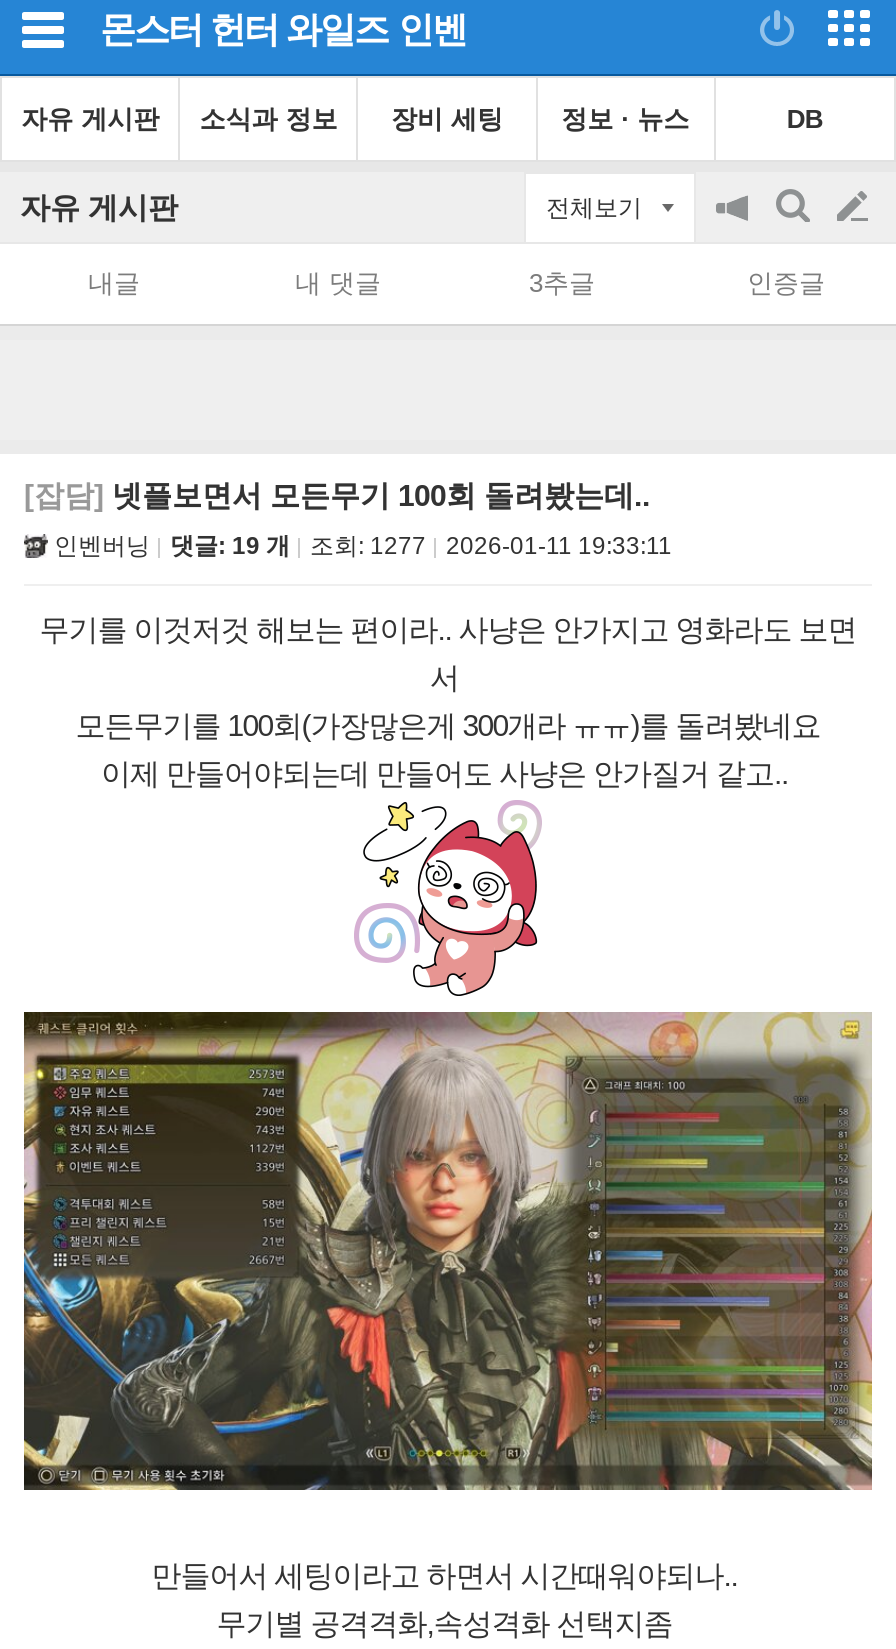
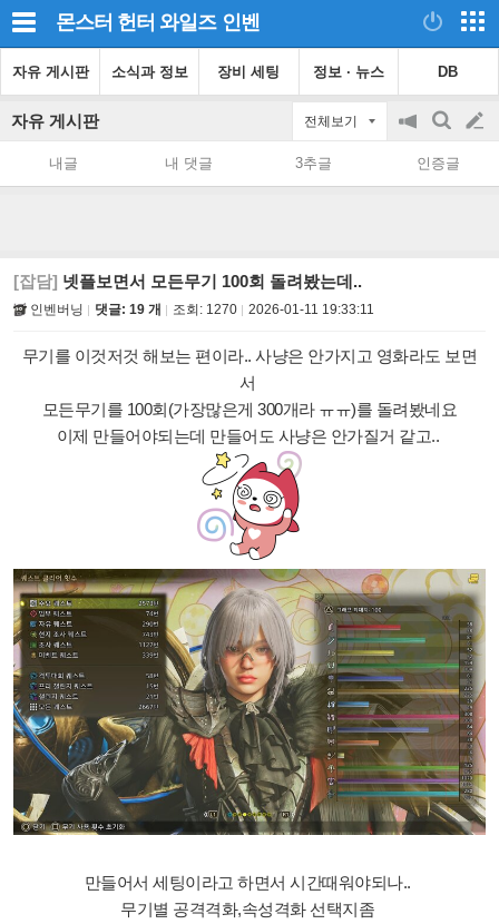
- 인벤버닝 댓글: 19 개 조회: 1277 2026-01-11 19:33:11
+ 인벤버닝 댓글: 19 개 조회: 1270 2026-01-11 19:33:11
